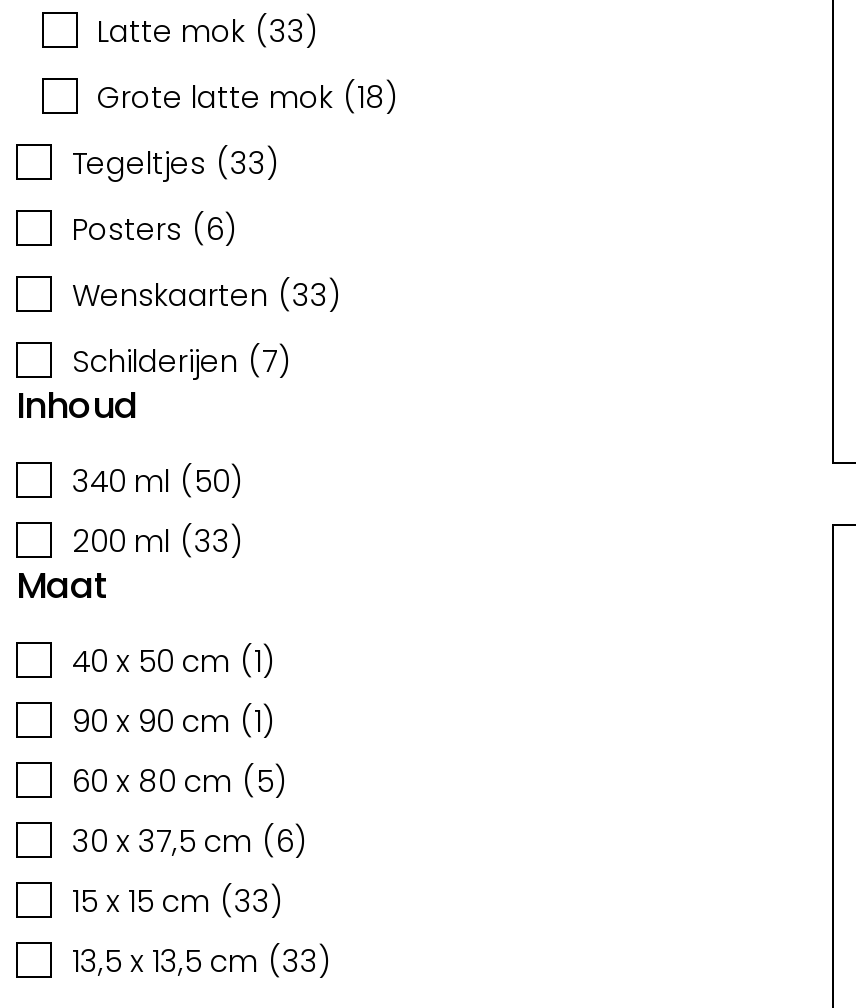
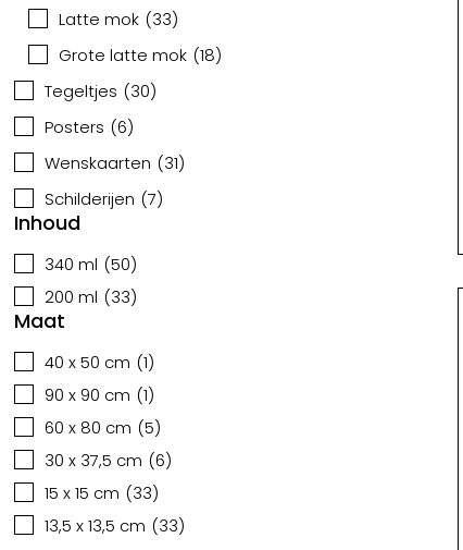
- Tegeltjes (33)
+ Tegeltjes (30)

- Wenskaarten (33)
+ Wenskaarten (31)
